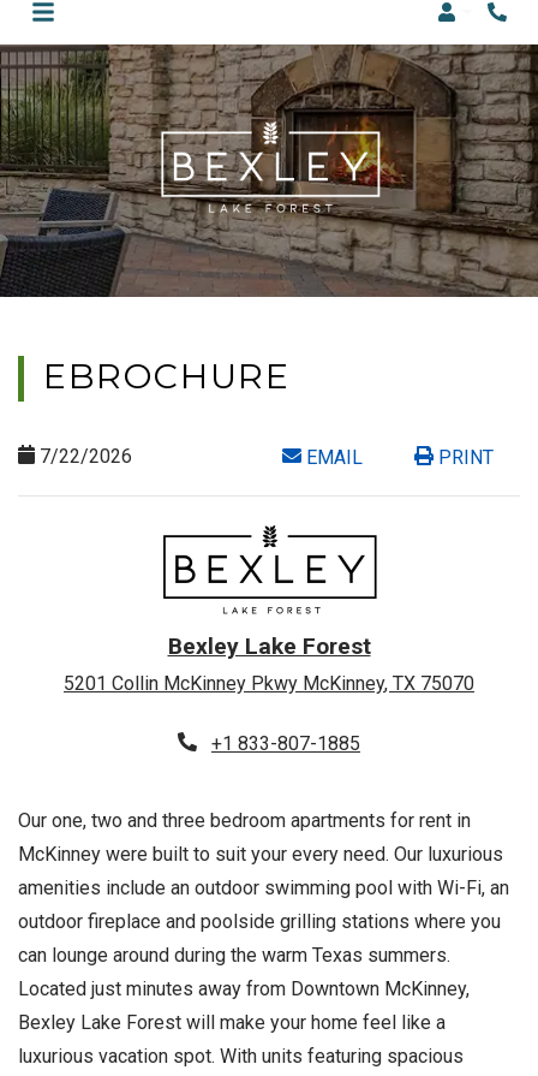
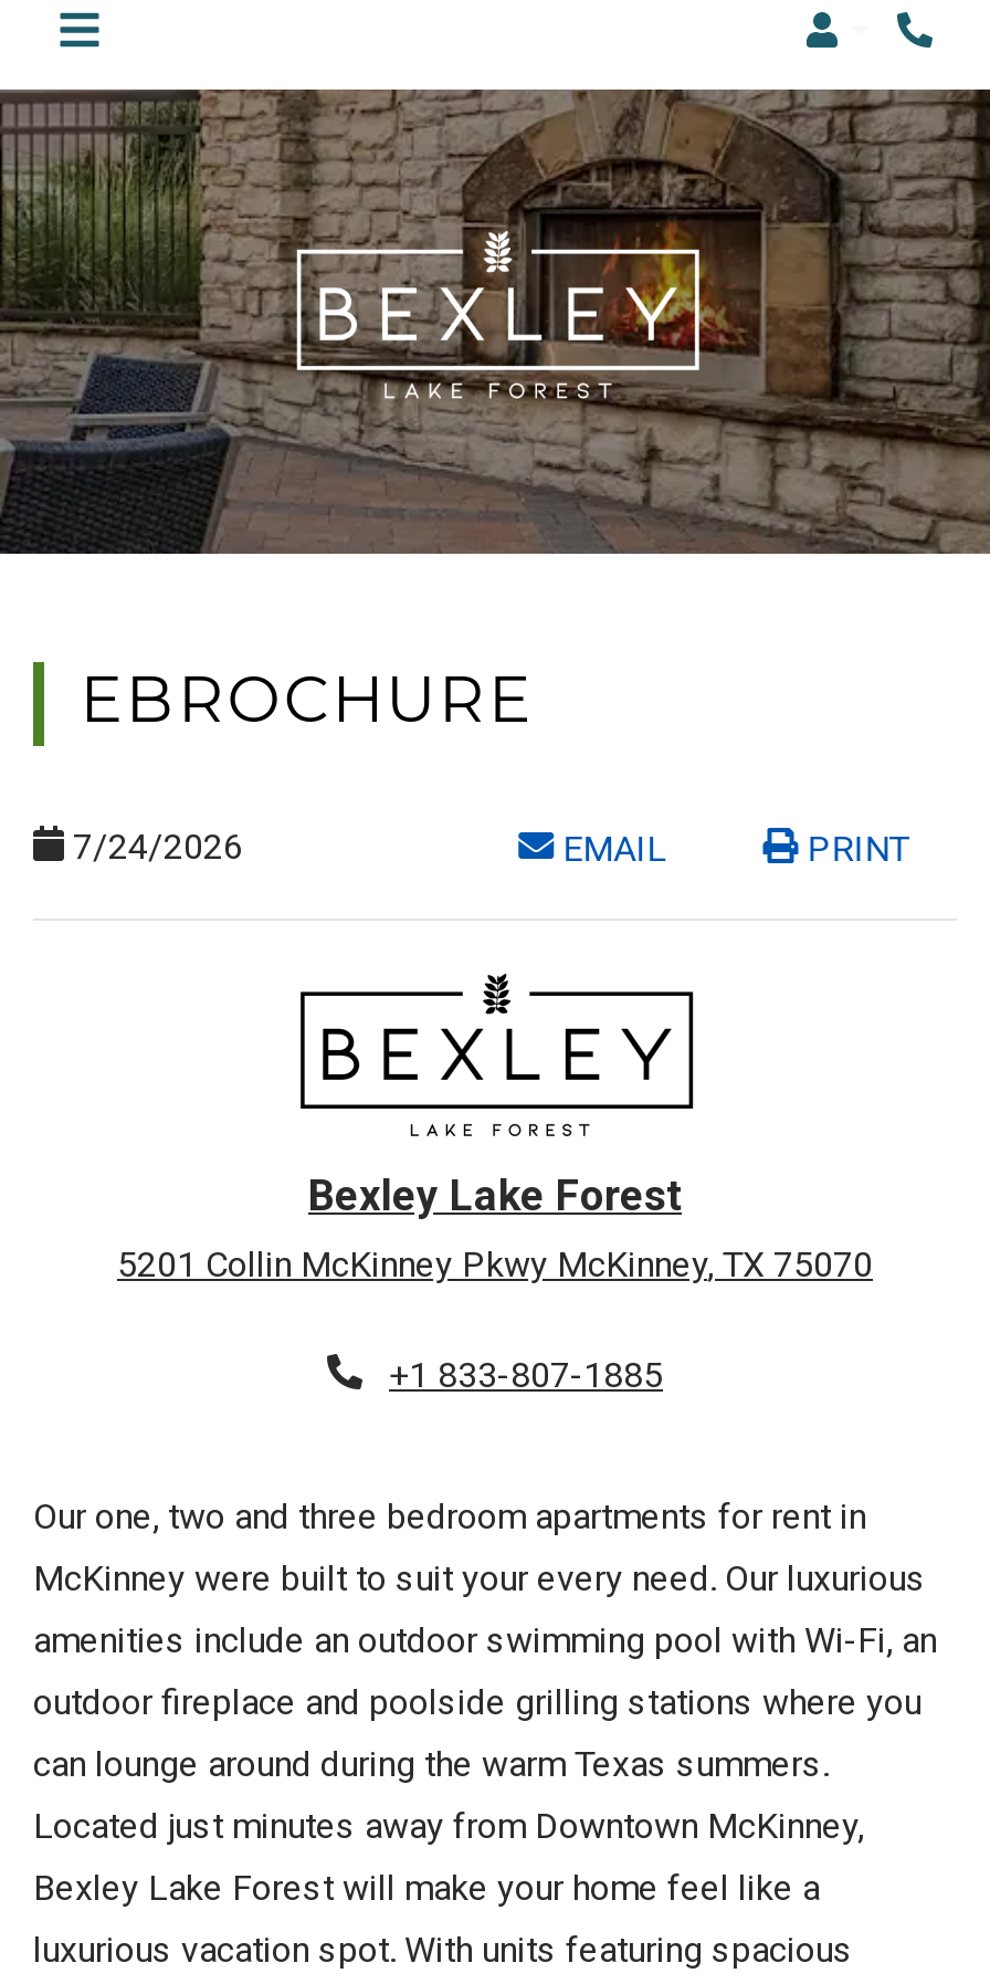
- 7/22/2026
+ 7/24/2026
